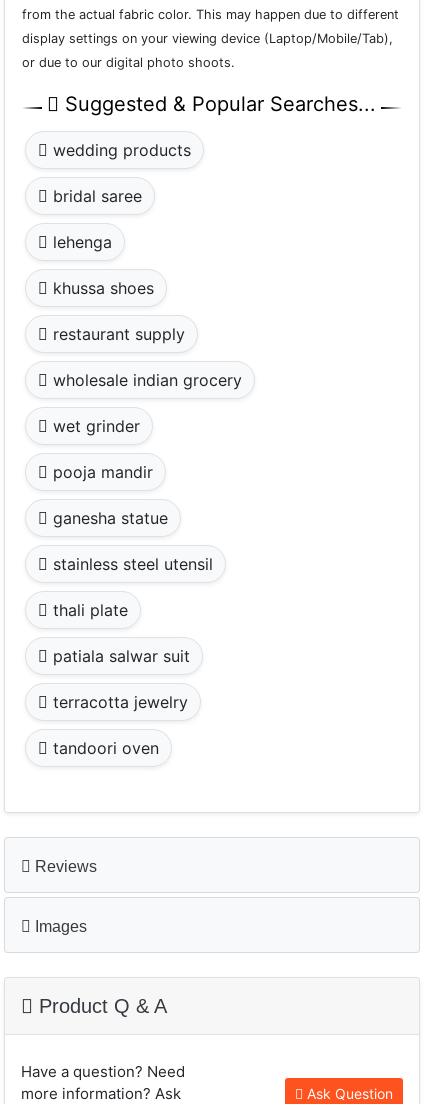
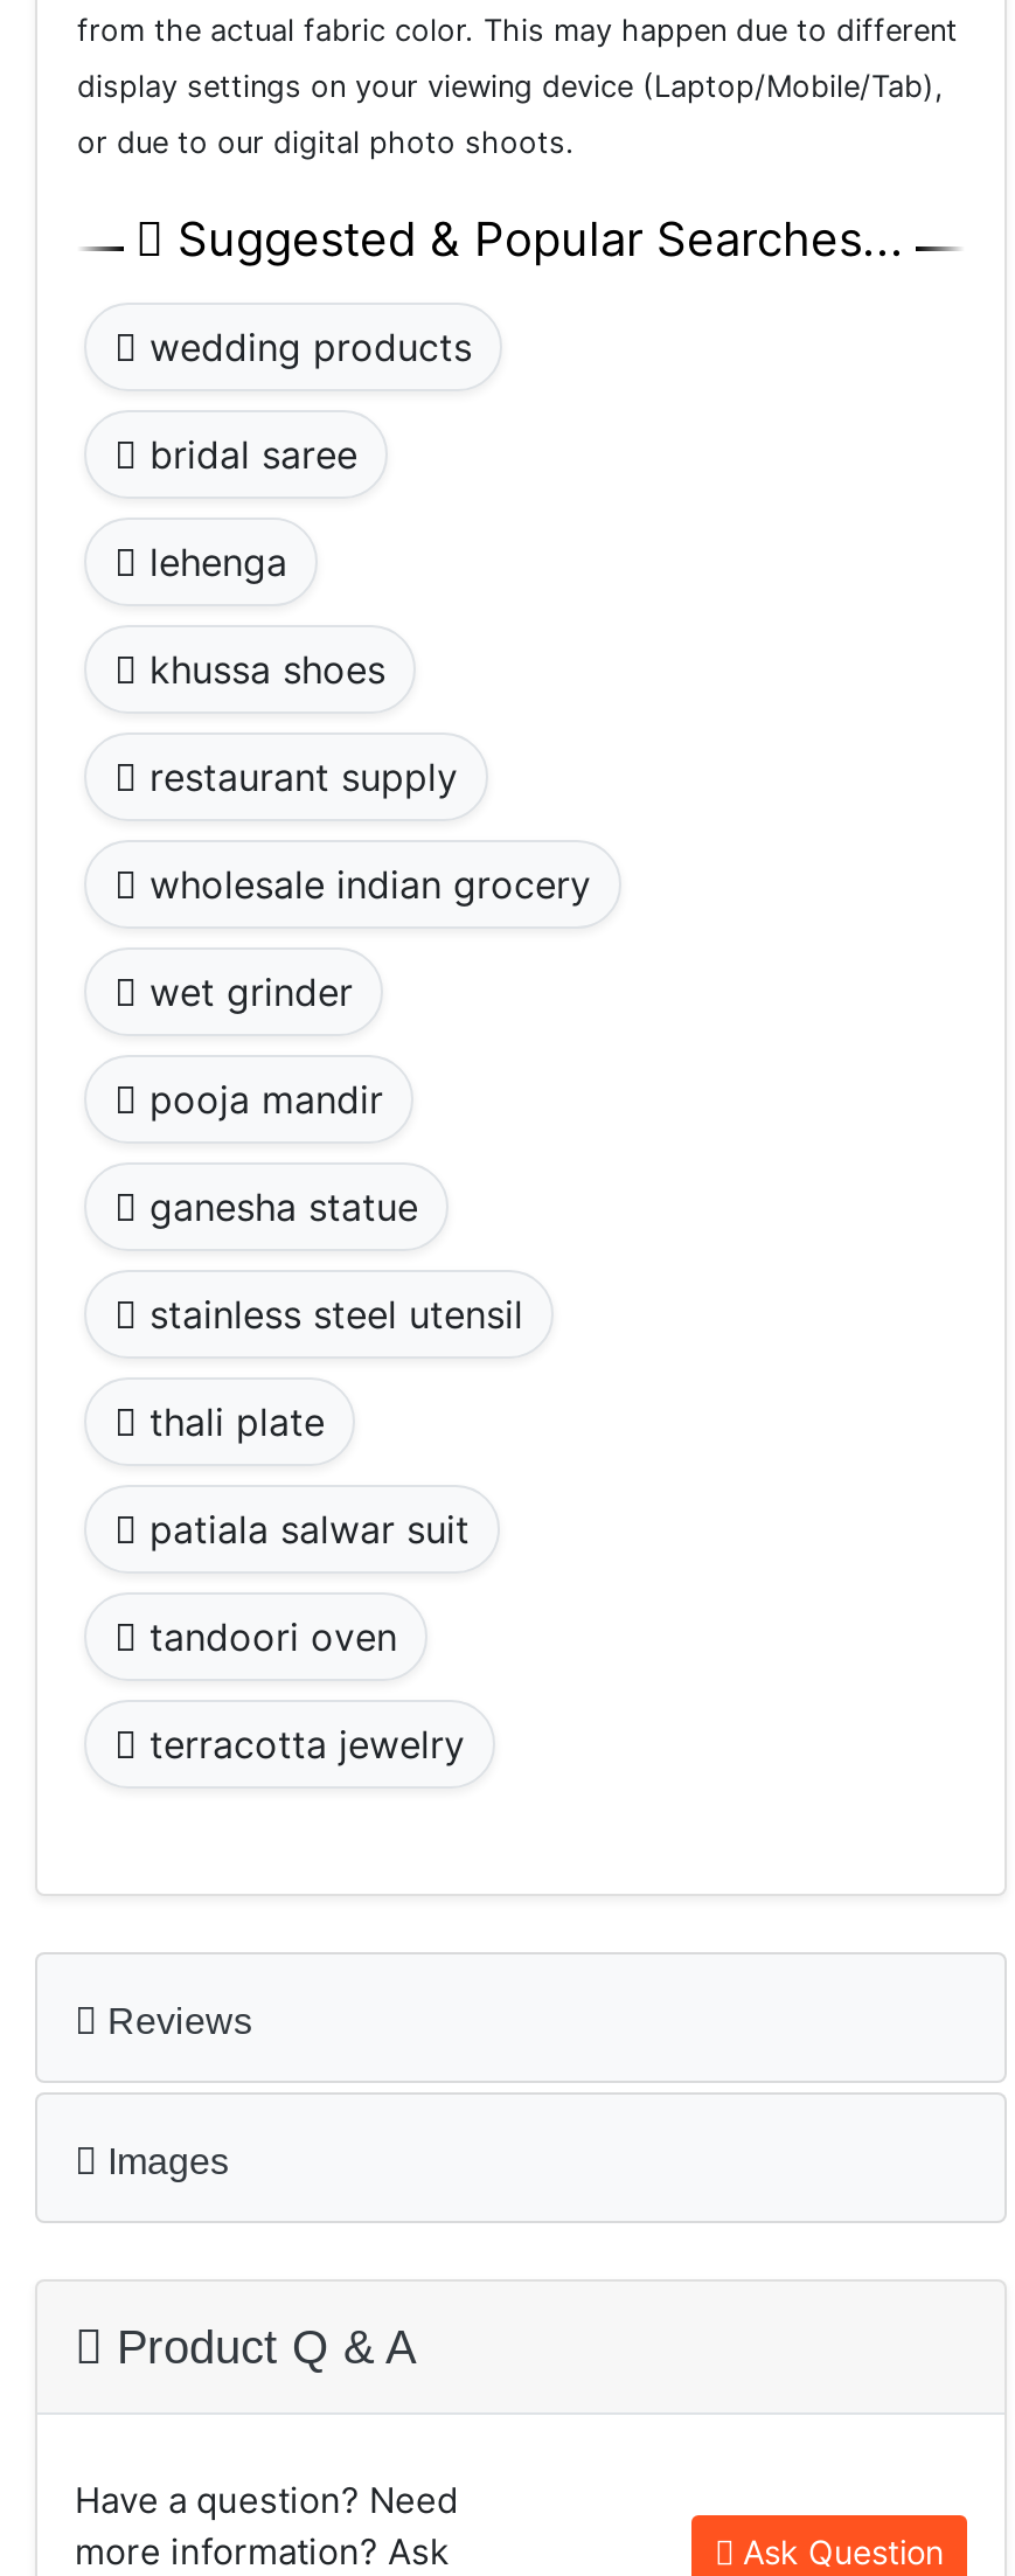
moved down: terracotta jewelry

moved up: tandoori oven
